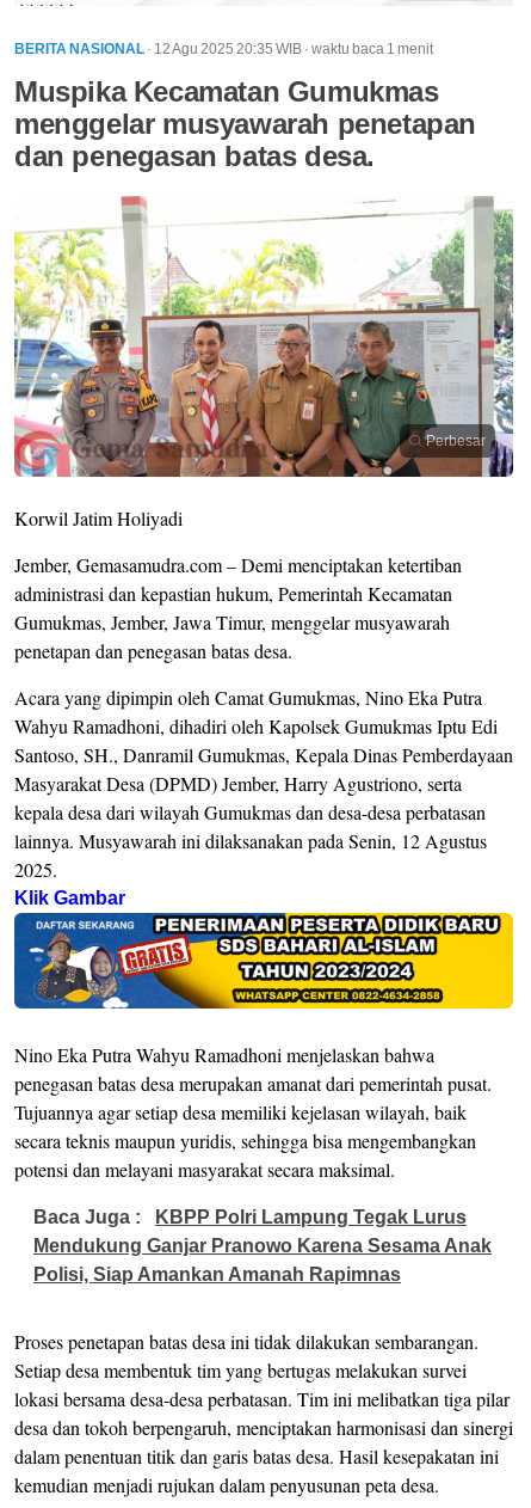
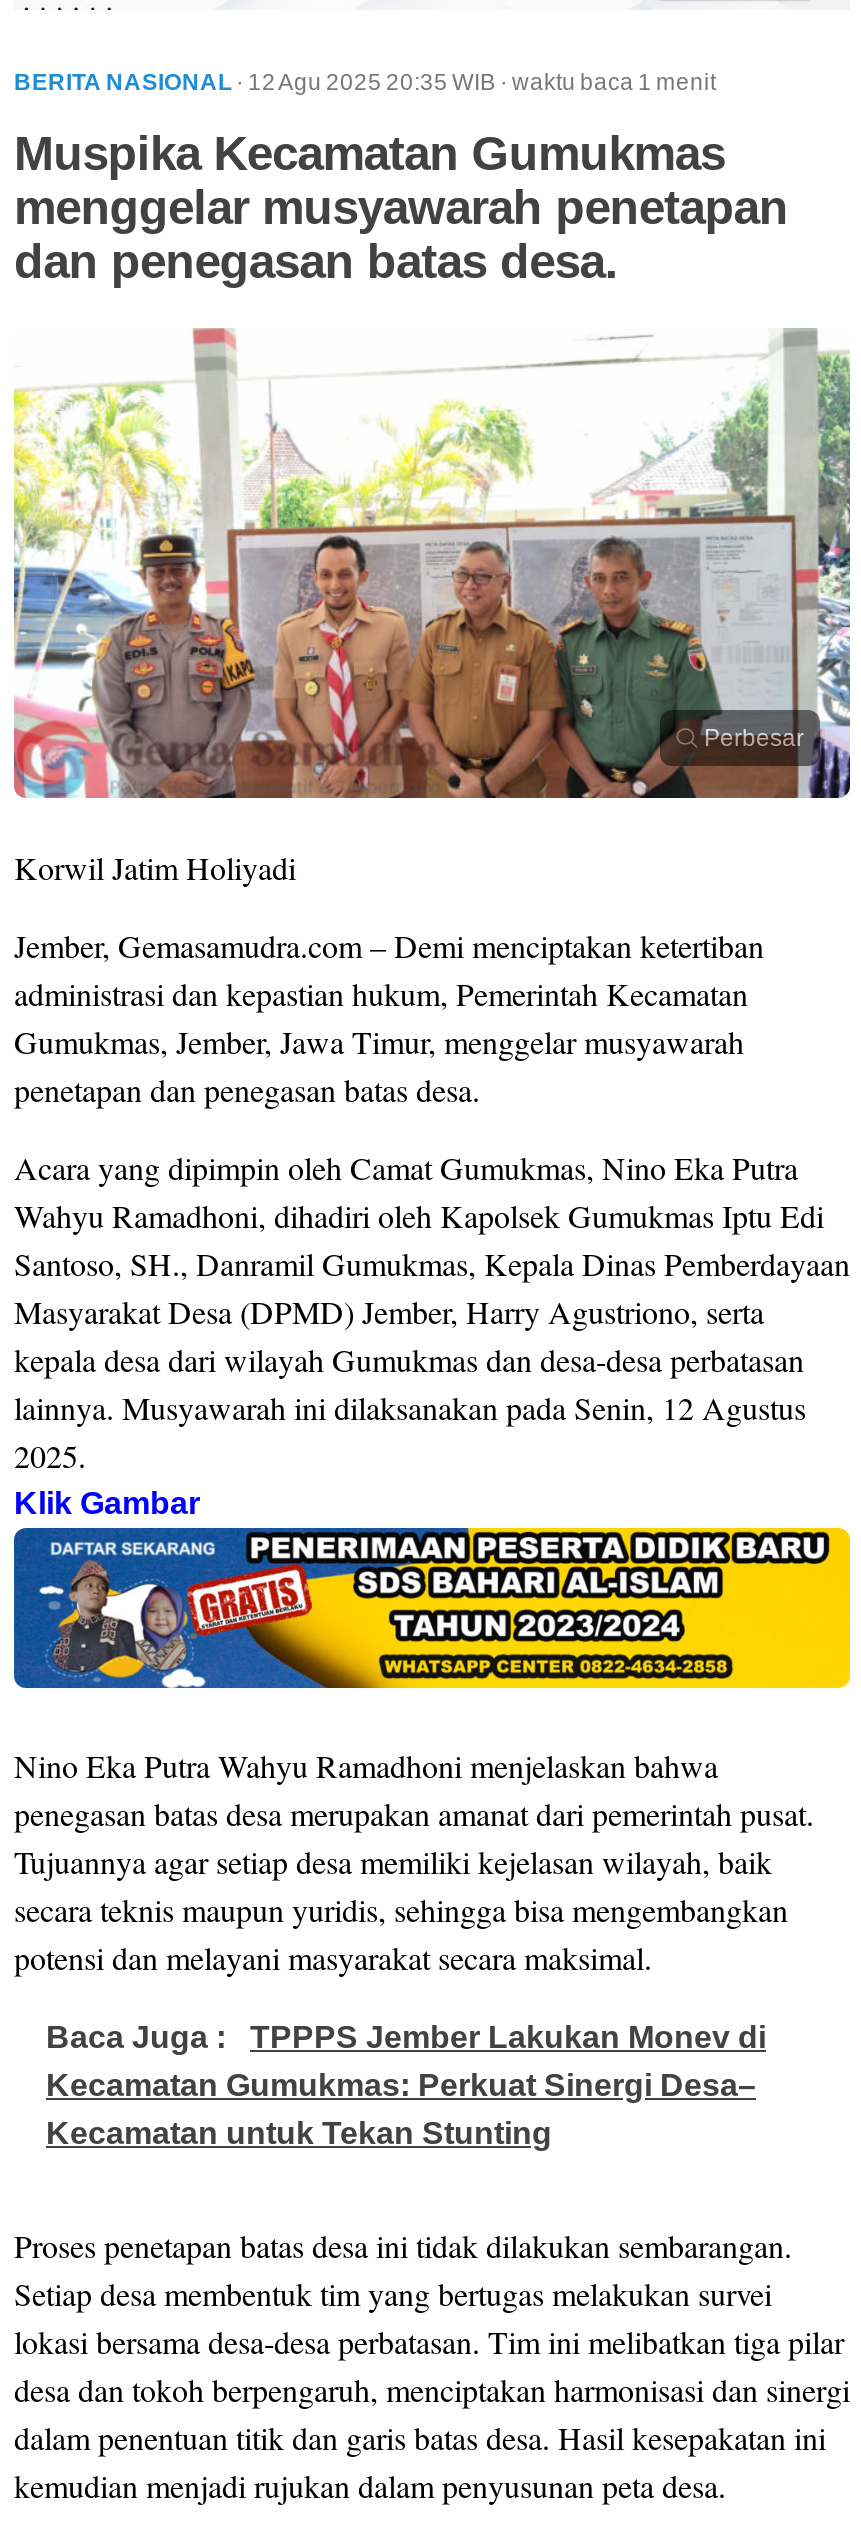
- Baca Juga : KBPP Polri Lampung Tegak Lurus
- Mendukung Ganjar Pranowo Karena Sesama Anak
- Polisi, Siap Amankan Amanah Rapimnas
+ Baca Juga : TPPPS Jember Lakukan Monev di
+ Kecamatan Gumukmas: Perkuat Sinergi Desa–
+ Kecamatan untuk Tekan Stunting
